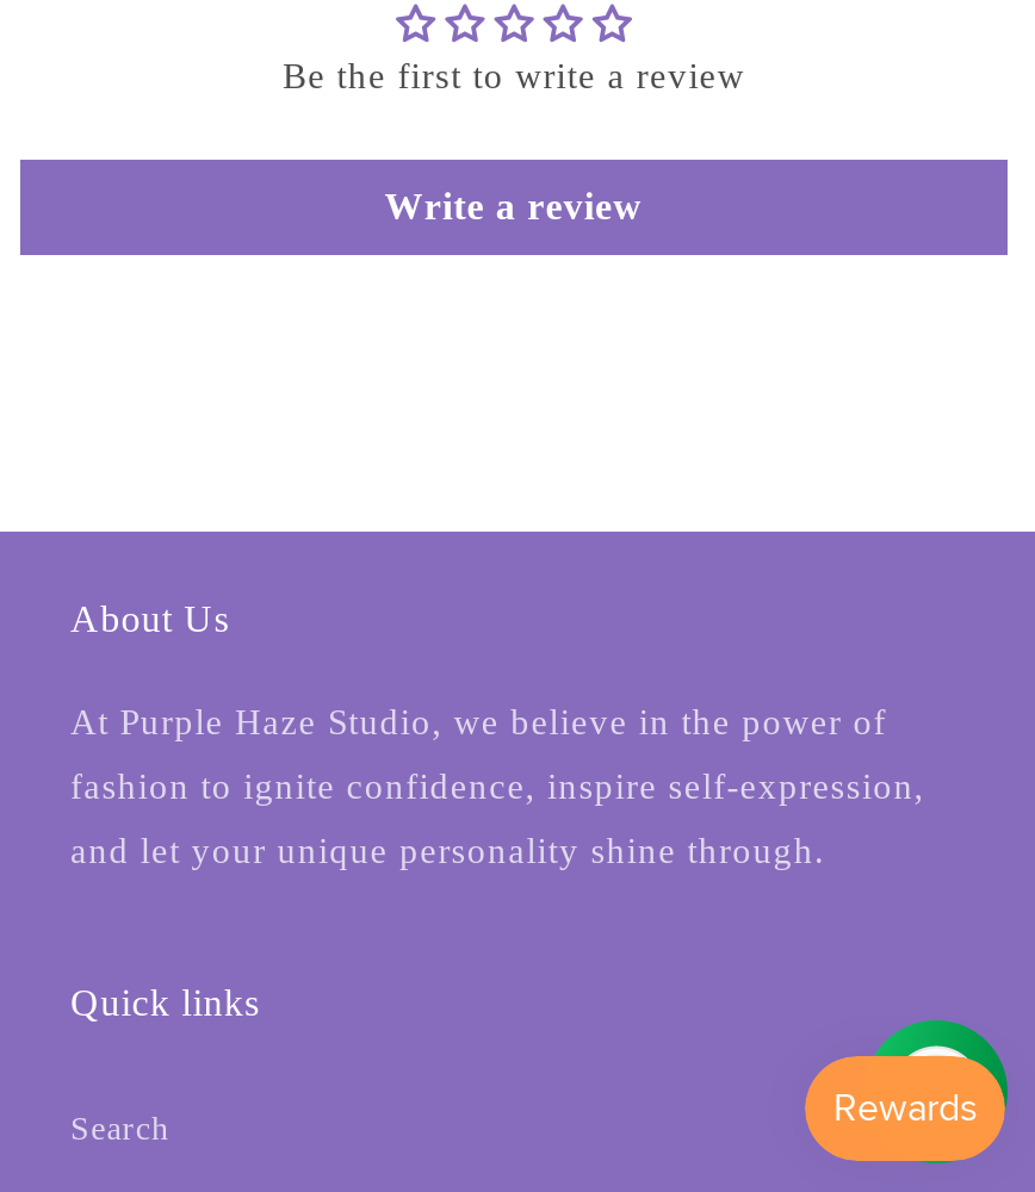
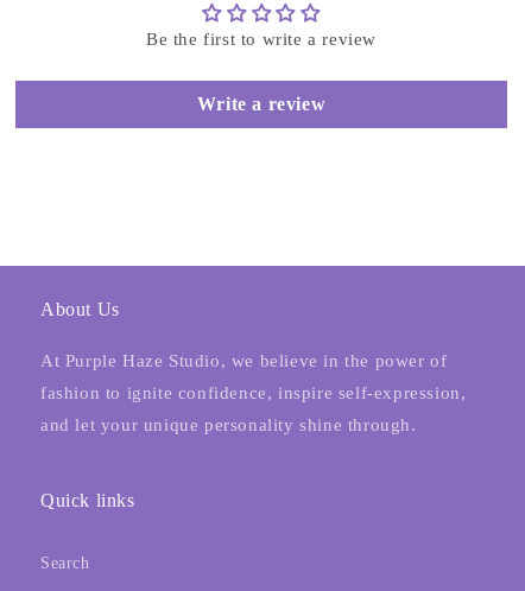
- [image]
